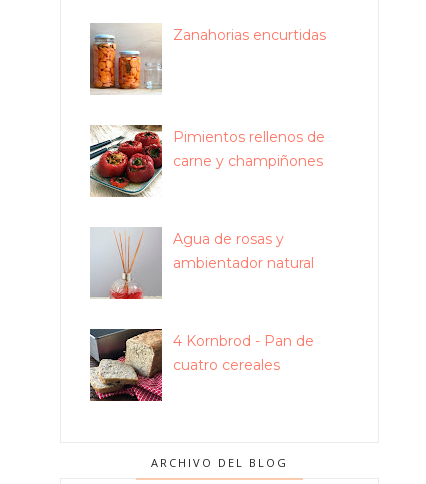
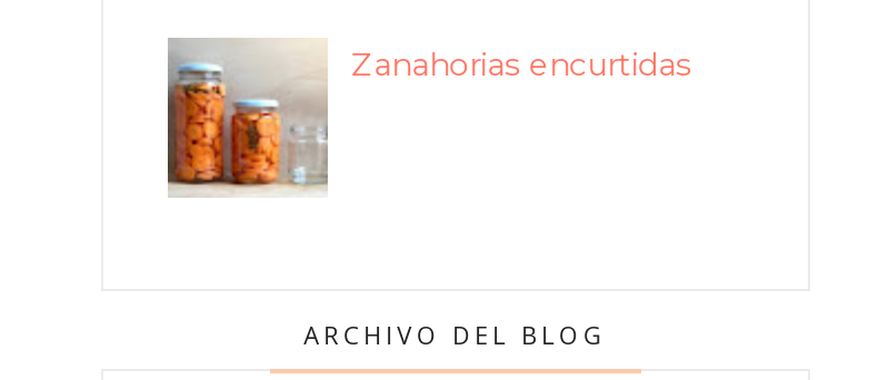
- [image]
- Pimientos rellenos de
- carne y champiñones

- [image]
- Agua de rosas y
- ambientador natural

- [image]
- 4 Kornbrod - Pan de
- cuatro cereales
